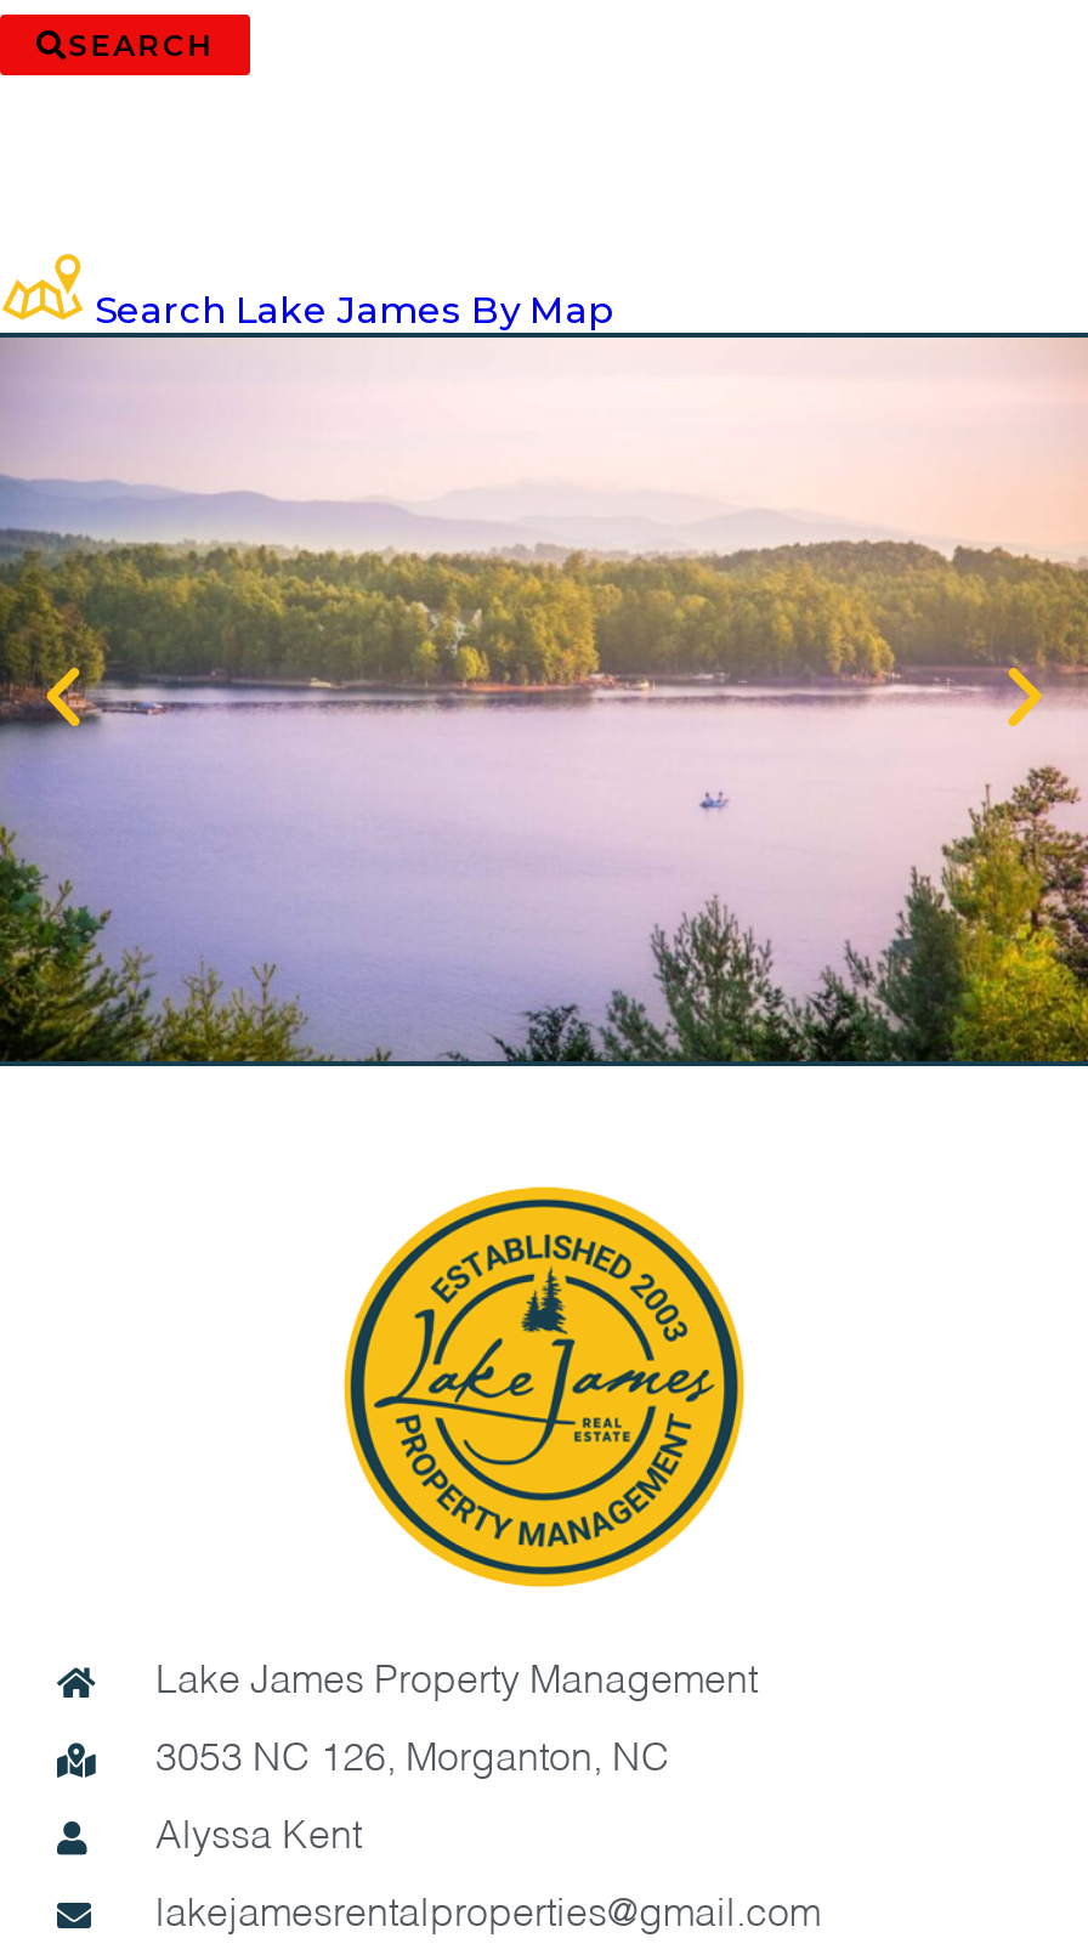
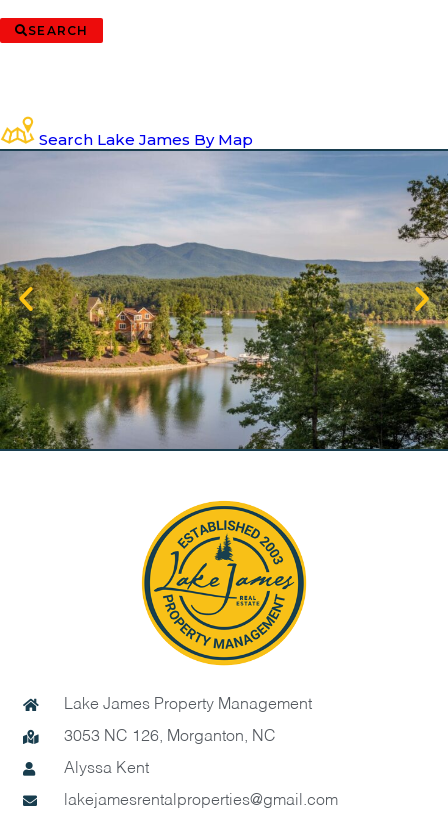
- [image]
+ [image]
